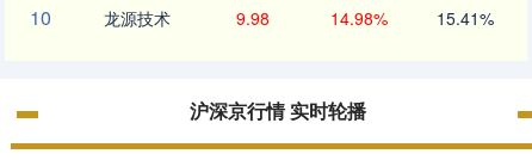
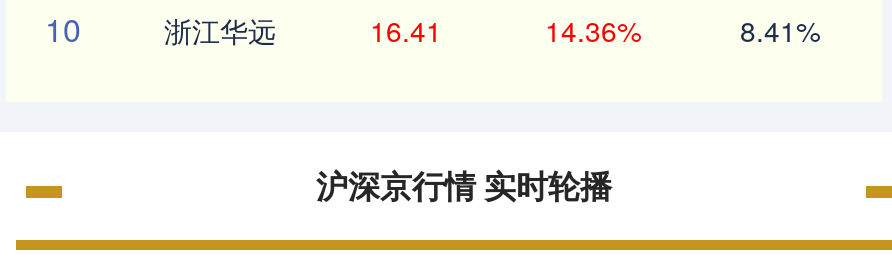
- 龙源技术
- 9.98
- 14.98%
- 15.41%
+ 浙江华远
+ 16.41
+ 14.36%
+ 8.41%
